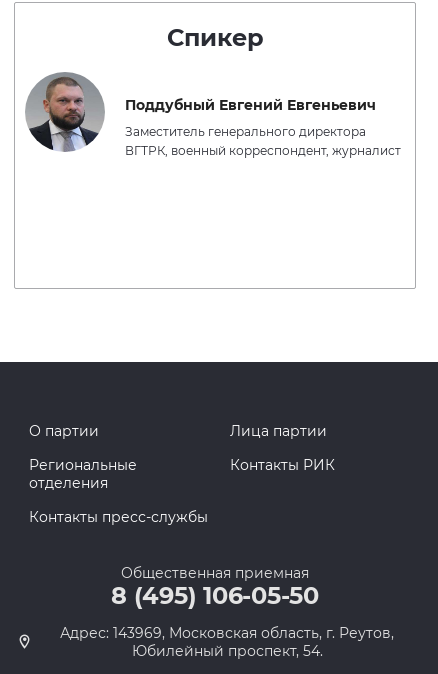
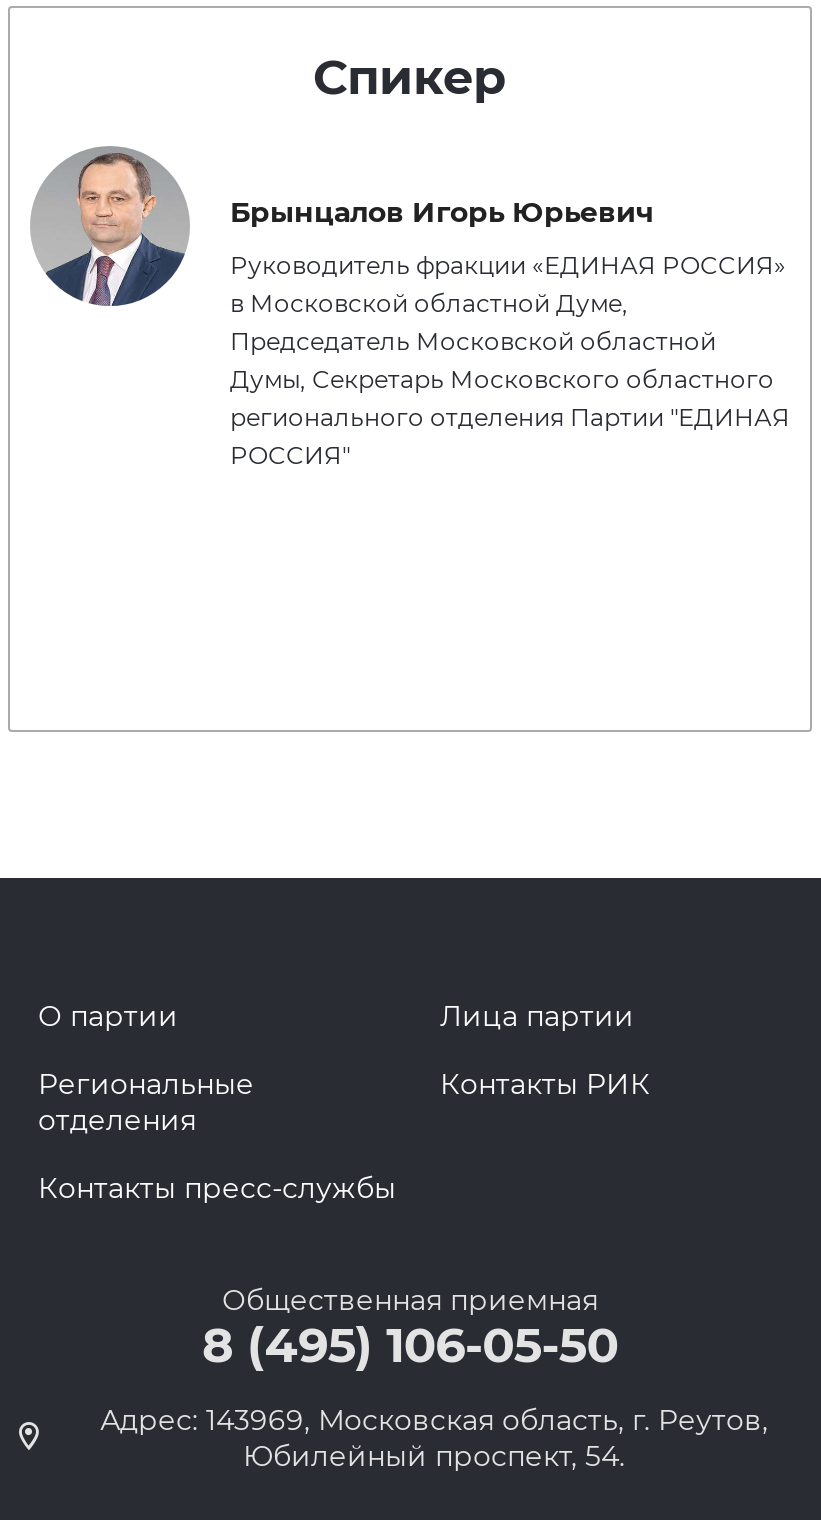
- [image]
- Поддубный Евгений Евгеньевич
+ [image]
+ Брынцалов Игорь Юрьевич

- Заместитель генерального директора
- ВГТРК, военный корреспондент, журналист
+ Руководитель фракции «ЕДИНАЯ РОССИЯ»
+ в Московской областной Думе,
+ Председатель Московской областной
+ Думы, Секретарь Московского областного
+ регионального отделения Партии "ЕДИНАЯ
+ РОССИЯ"
